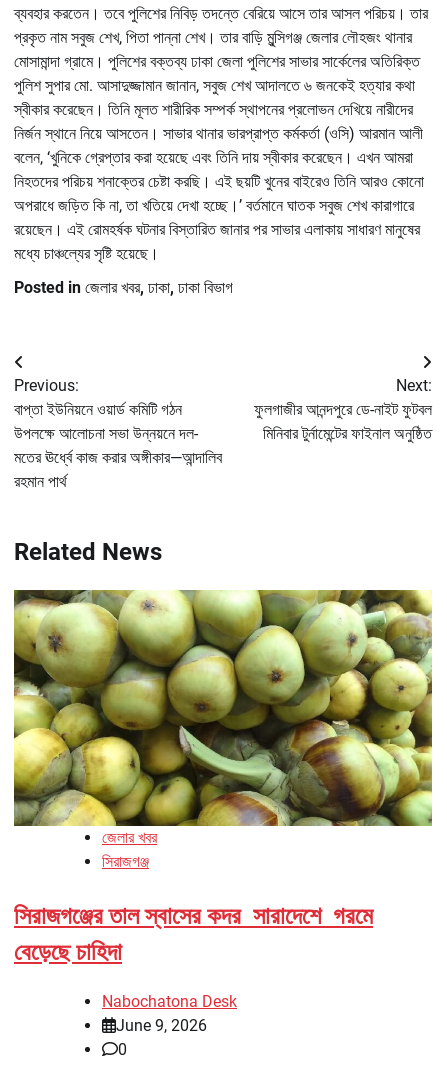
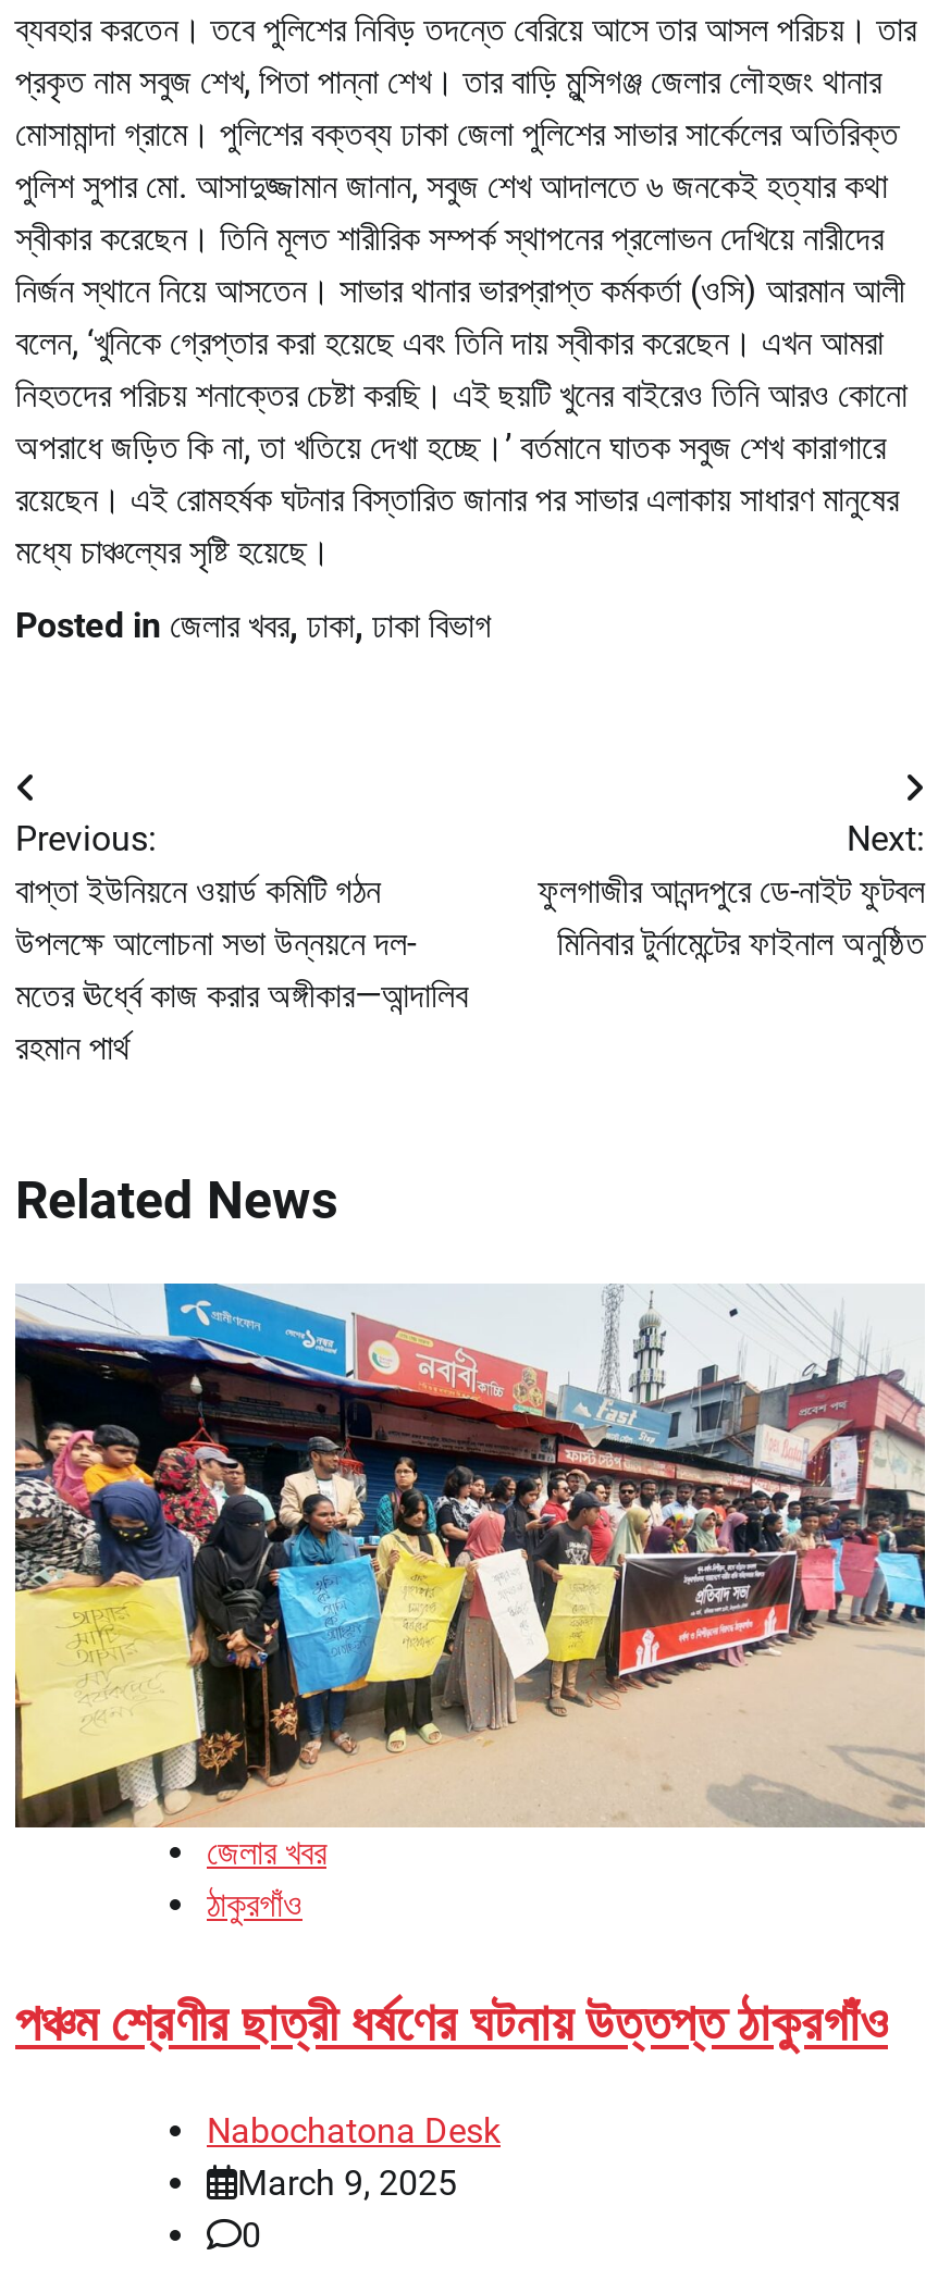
- [image]
- সিরাজগঞ্জ
+ [image]
+ ঠাকুরগাঁও

- সিরাজগঞ্জের তাল স্বাসের কদর সারাদেশে গরমে
- বেড়েছে চাহিদা
+ পঞ্চম শ্রেণীর ছাত্রী ধর্ষণের ঘটনায় উত্তপ্ত ঠাকুরগাঁও

- June 9, 2026
+ March 9, 2025
